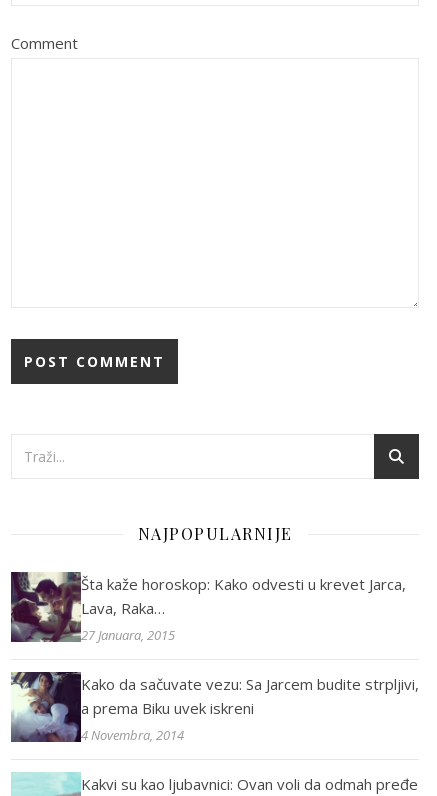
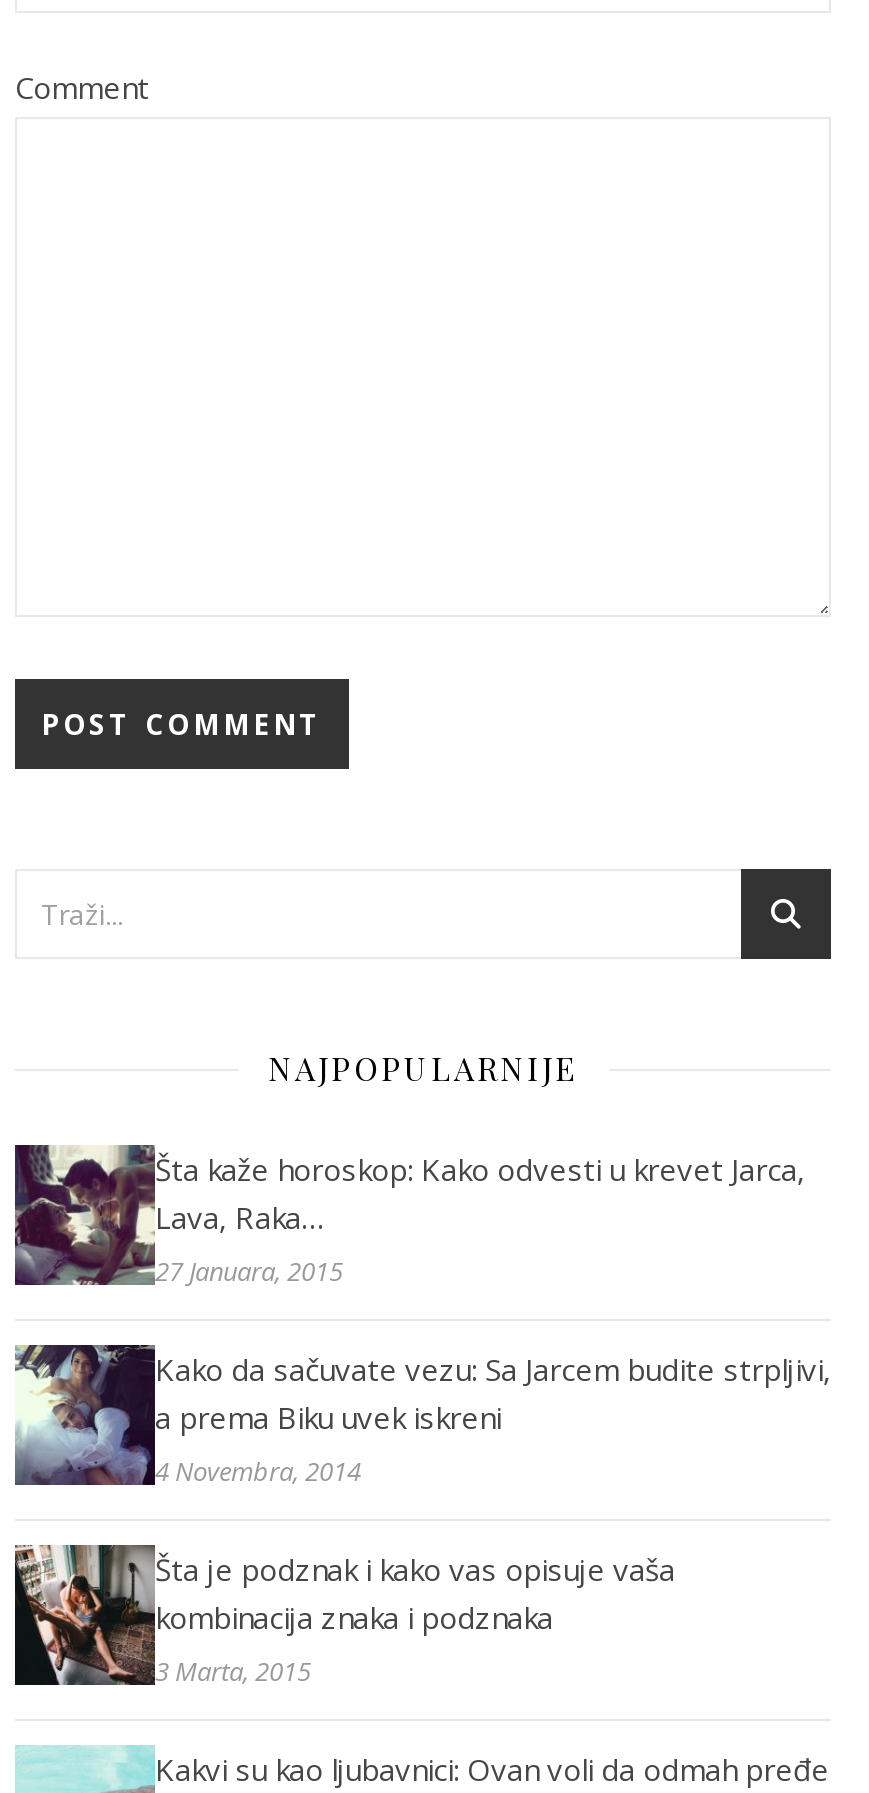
+ [image]
+ Šta je podznak i kako vas opisuje vaša
+ kombinacija znaka i podznaka
+ 3 Marta, 2015
